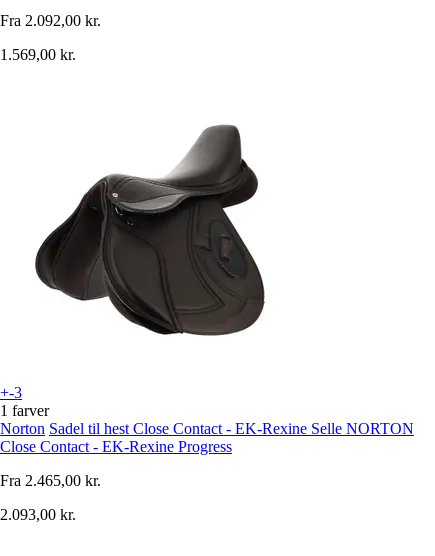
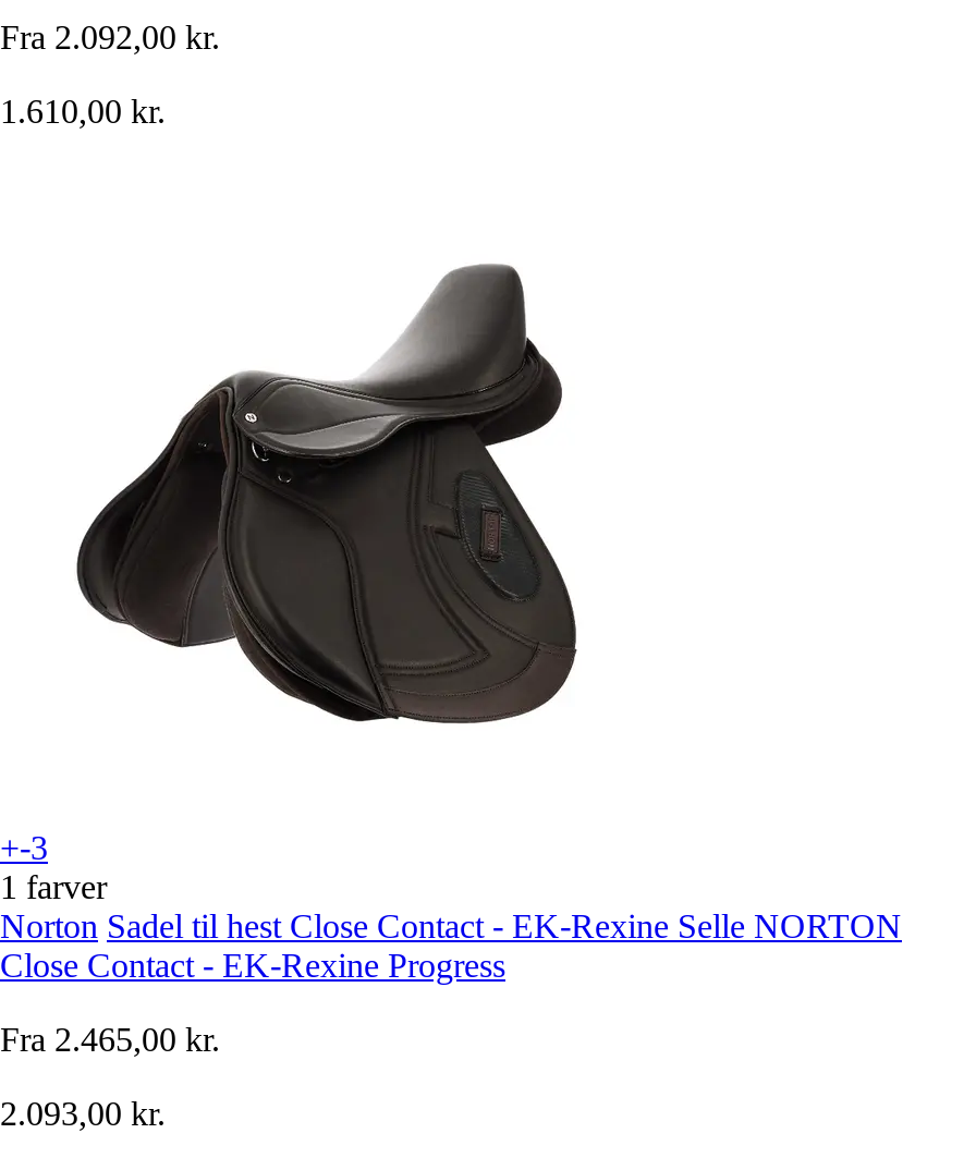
- 1.569,00 kr.
+ 1.610,00 kr.
